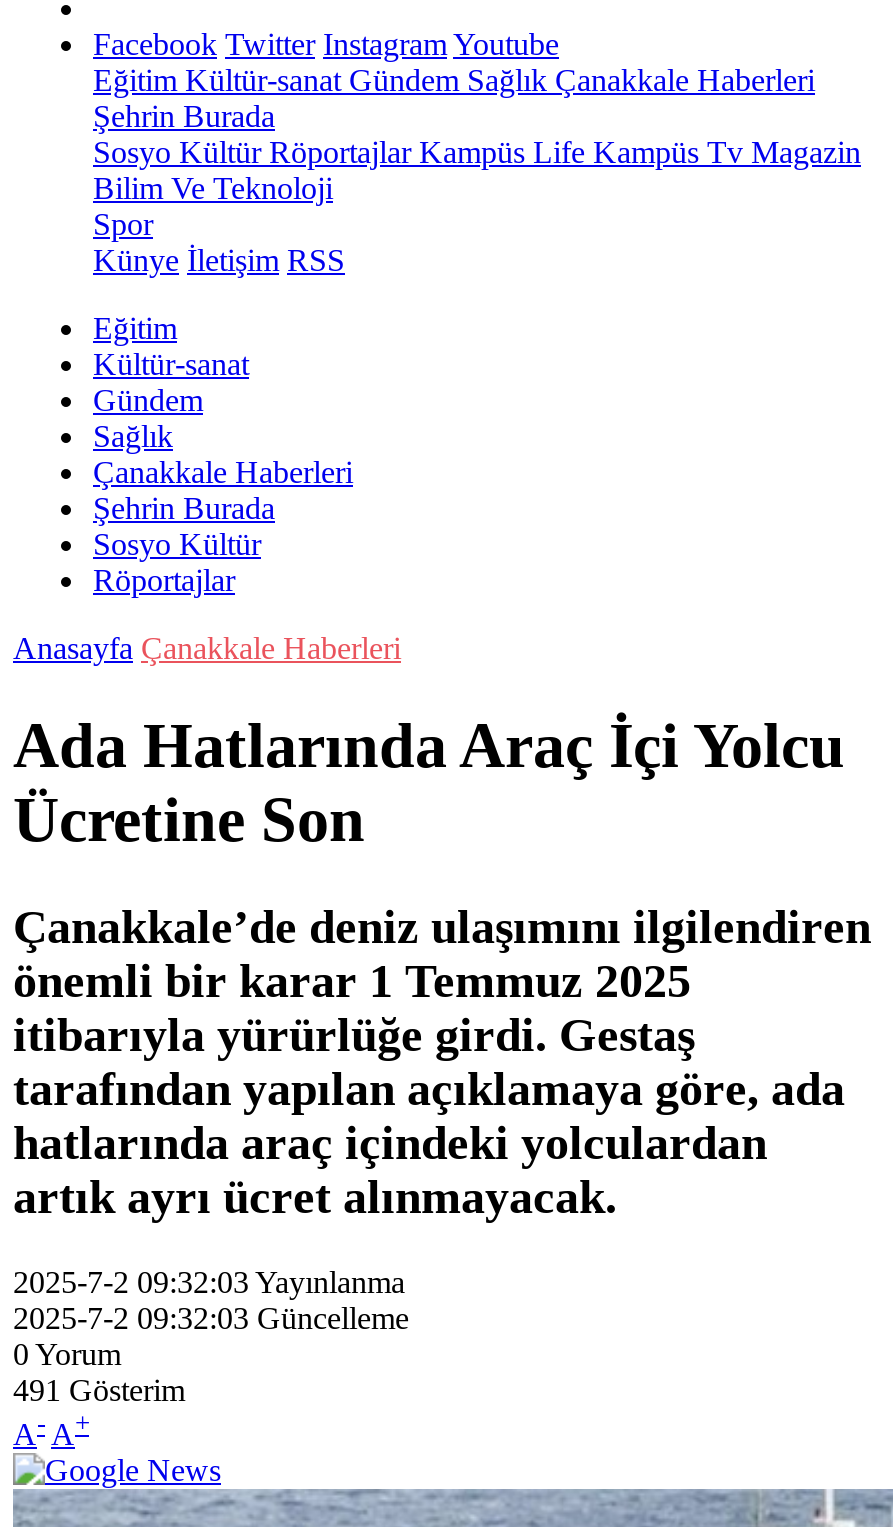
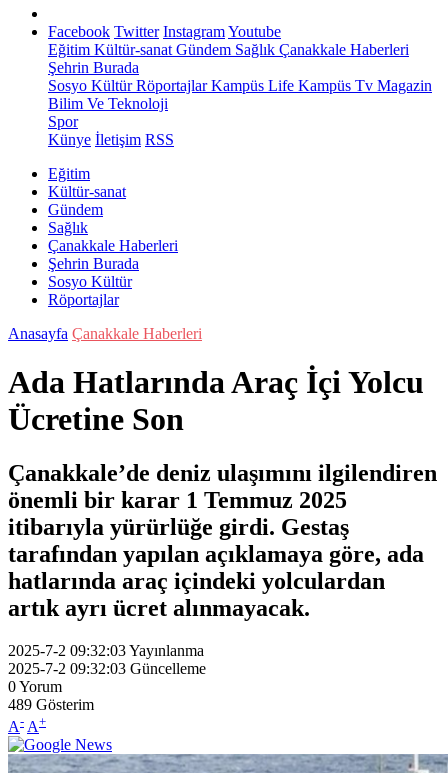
- 491 Gösterim
+ 489 Gösterim
